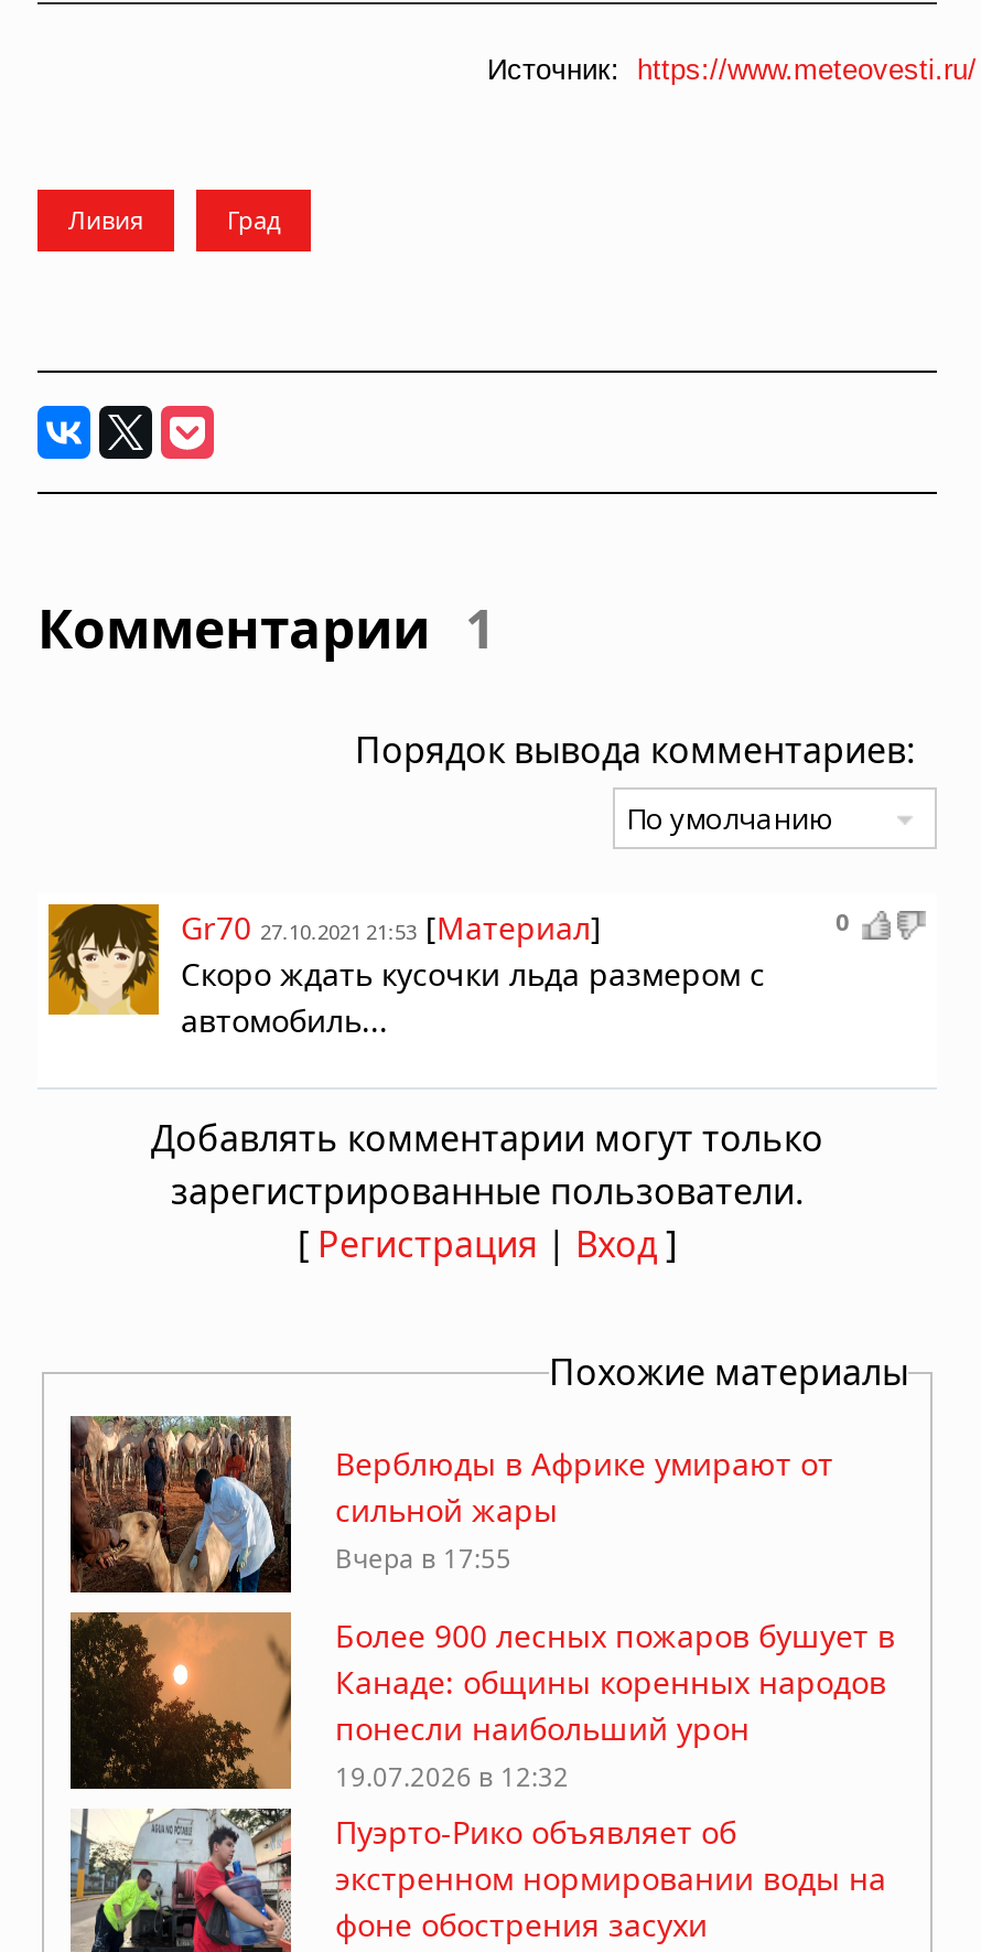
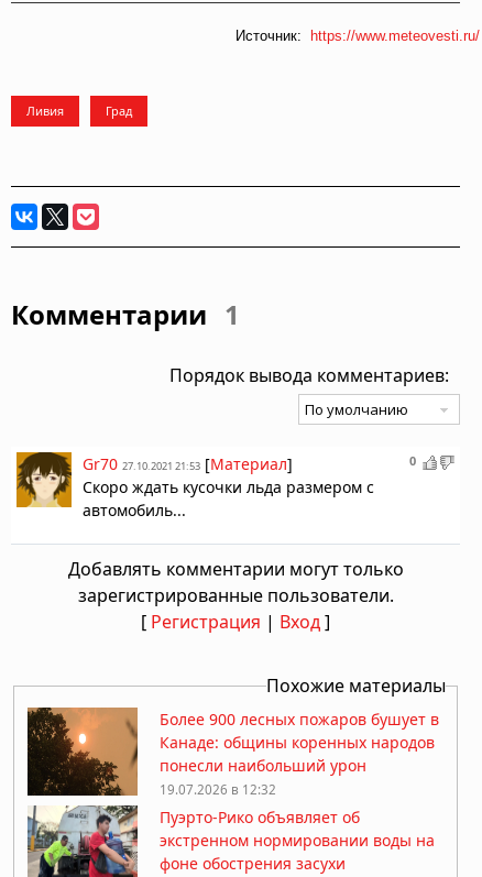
- [image]
- Верблюды в Африке умирают от
- сильной жары
- Вчера в 17:55
